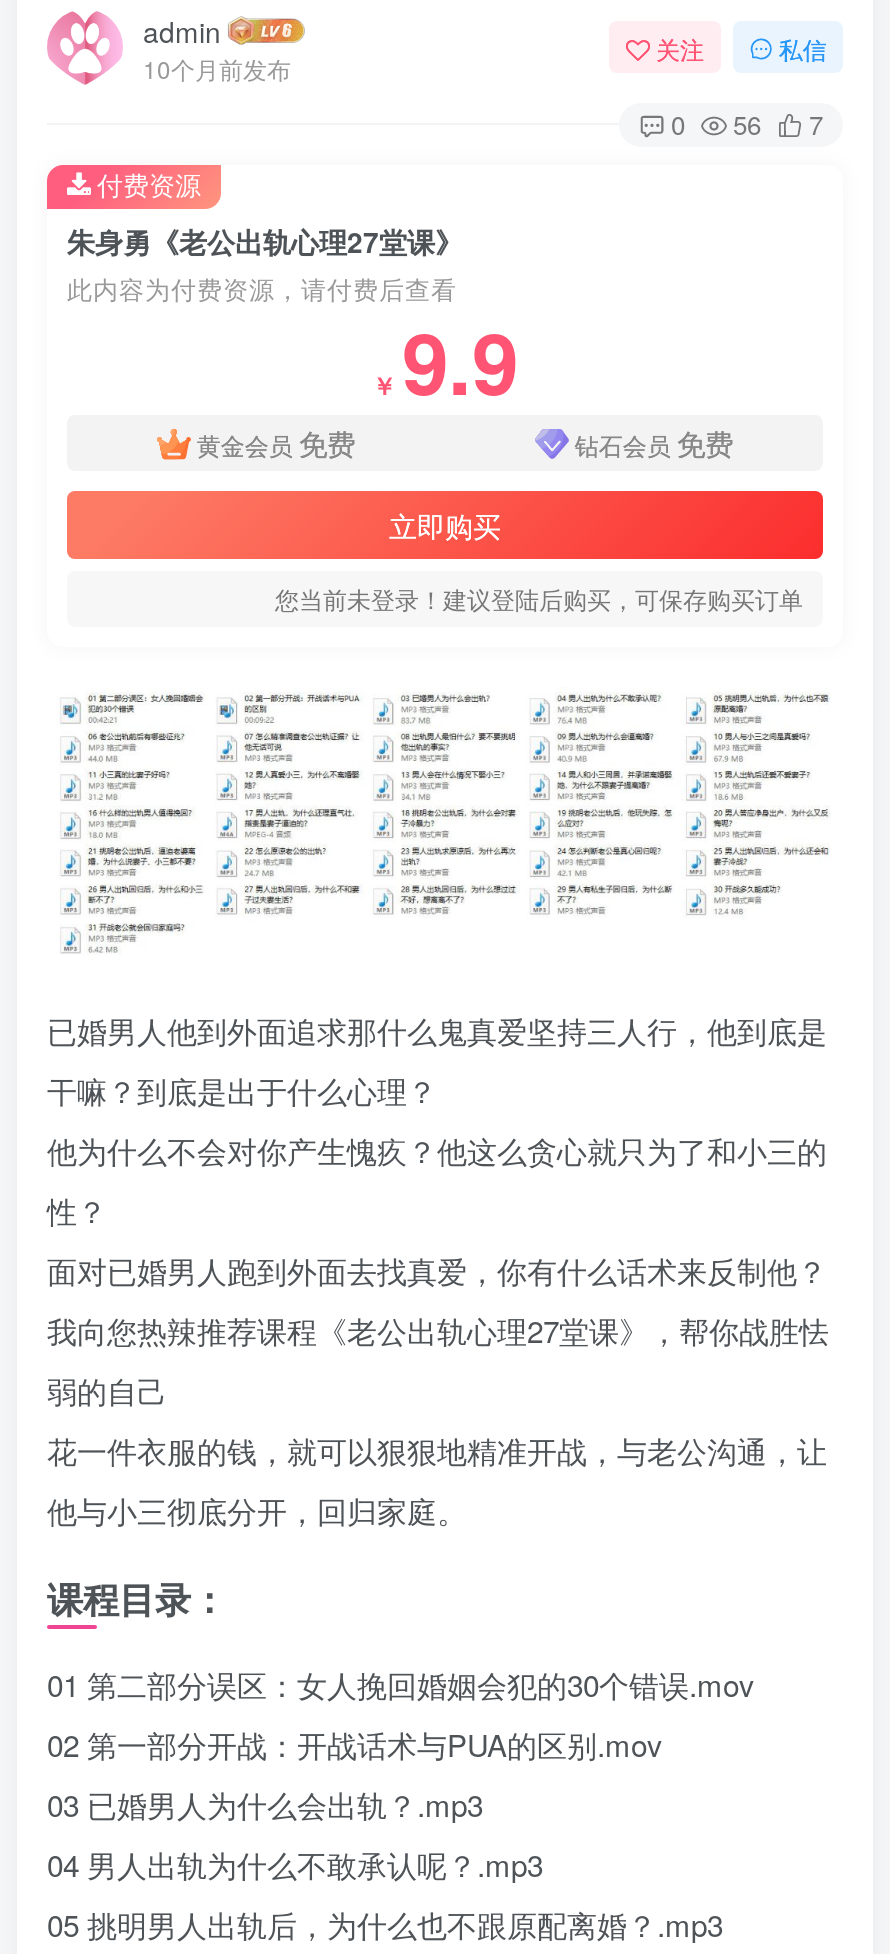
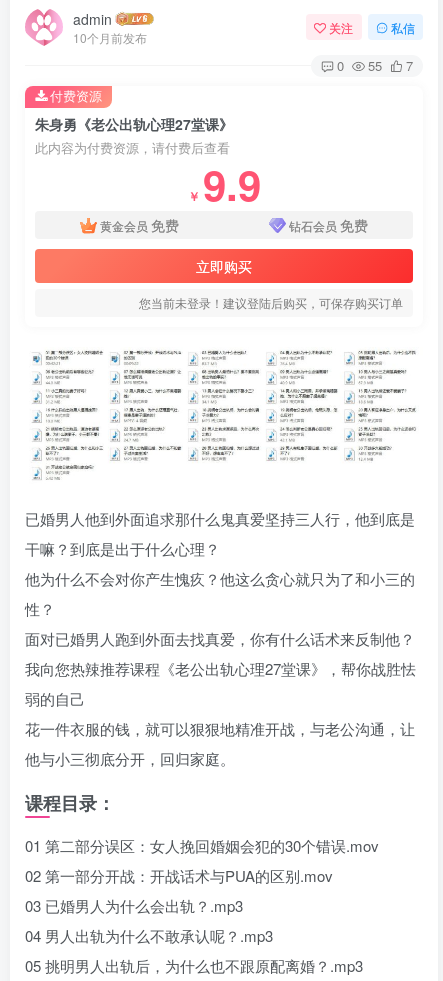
- 0 56 7
+ 0 55 7
